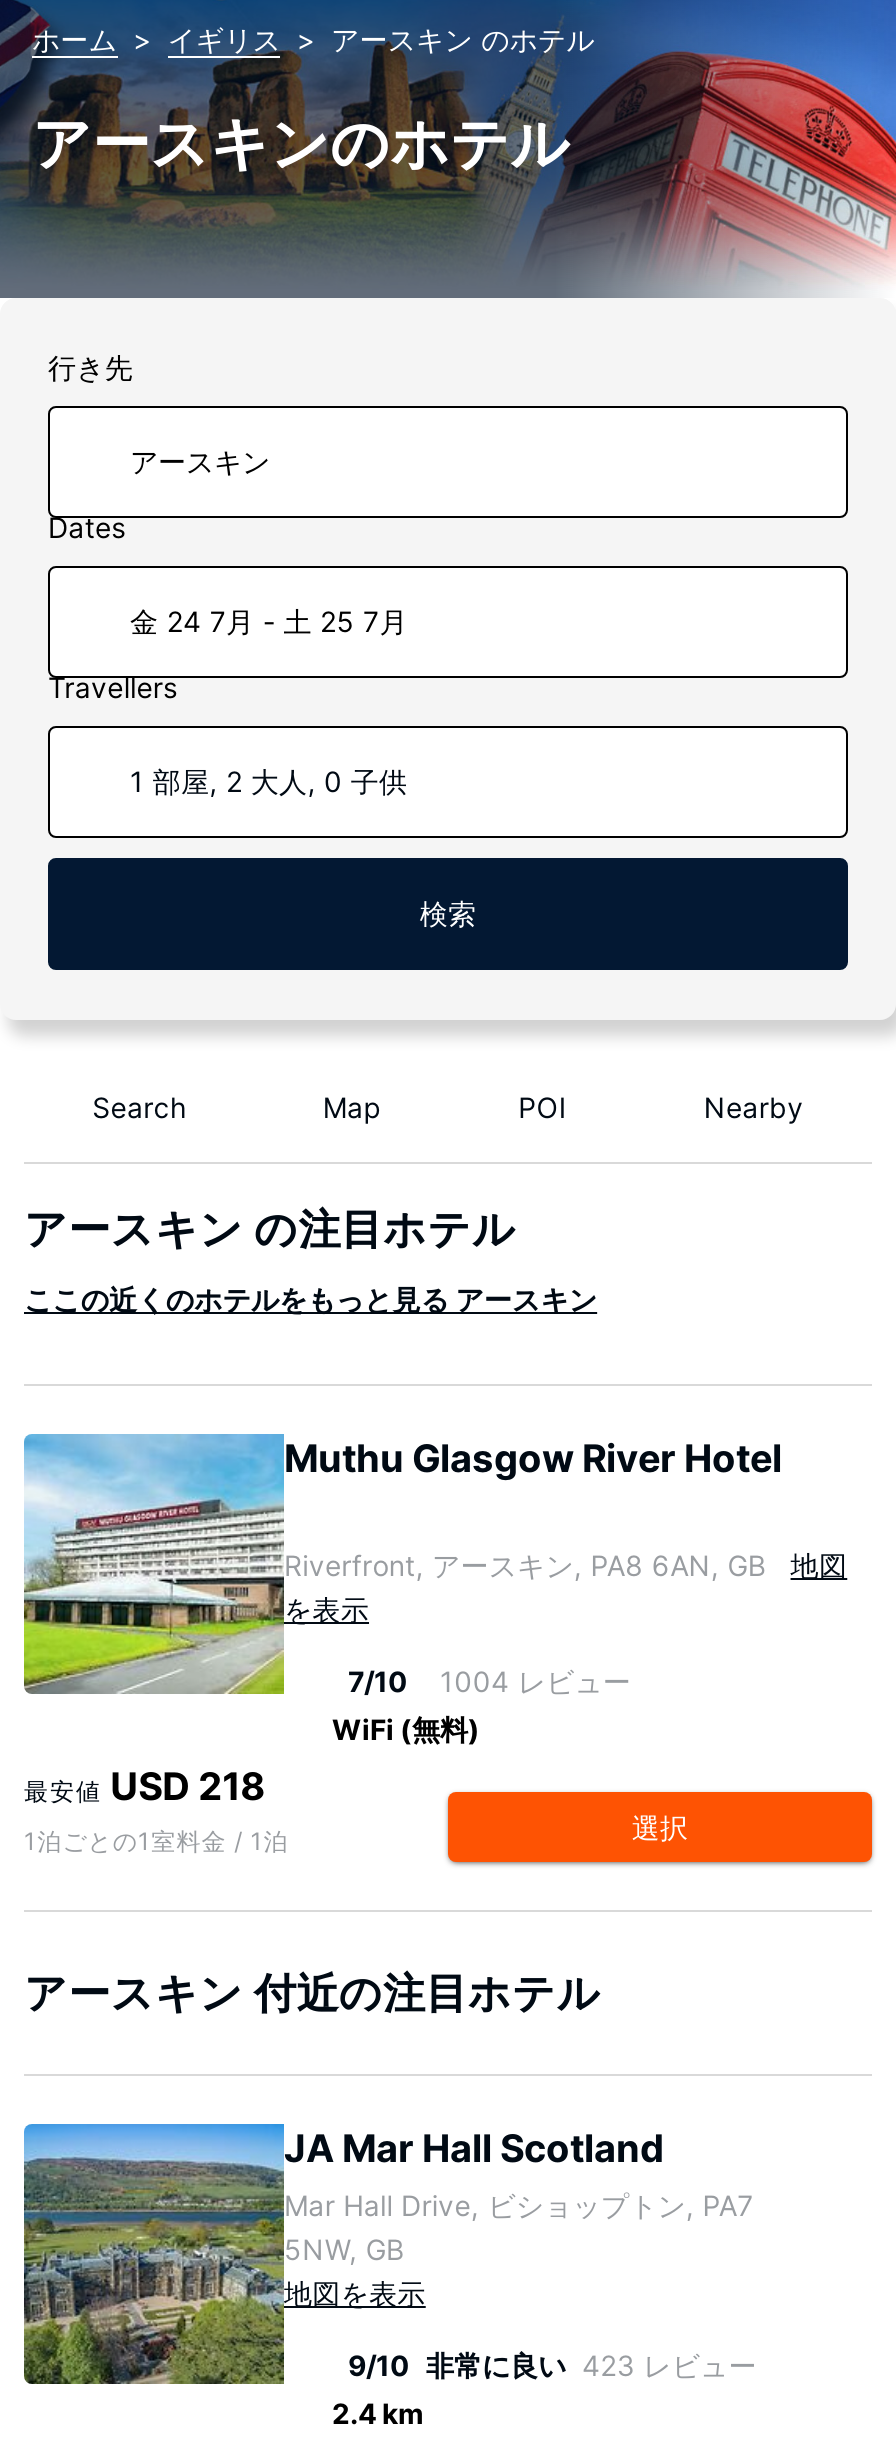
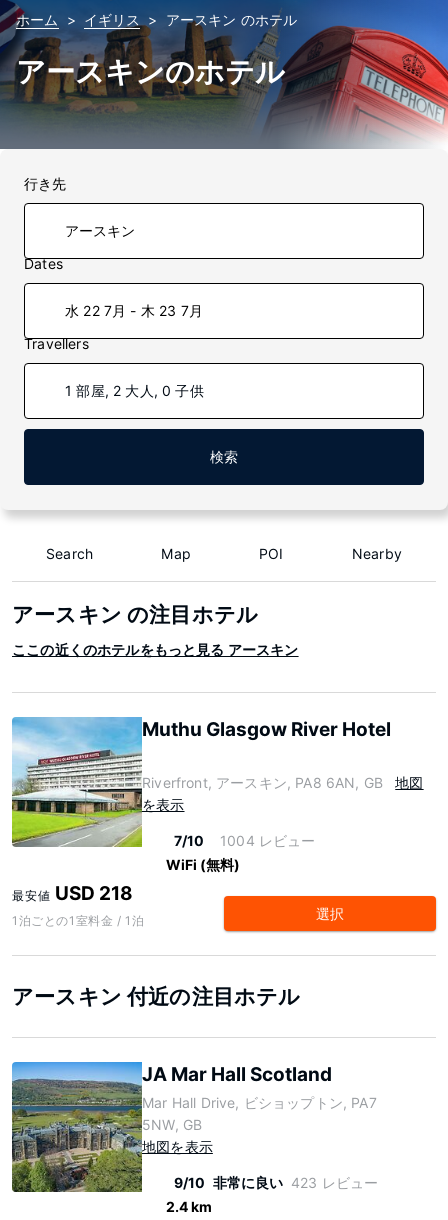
- 金 24 7月 - 土 25 7月
+ 水 22 7月 - 木 23 7月
